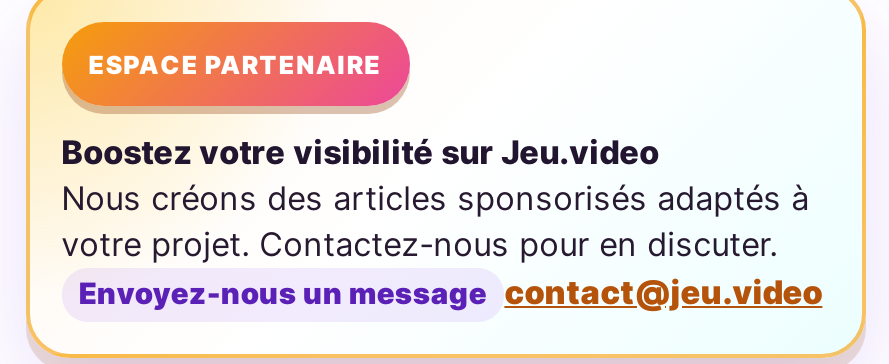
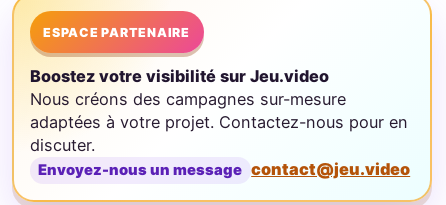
- Nous créons des articles sponsorisés adaptés à
- votre projet. Contactez-nous pour en discuter.
+ Nous créons des campagnes sur-mesure
+ adaptées à votre projet. Contactez-nous pour en
+ discuter.
